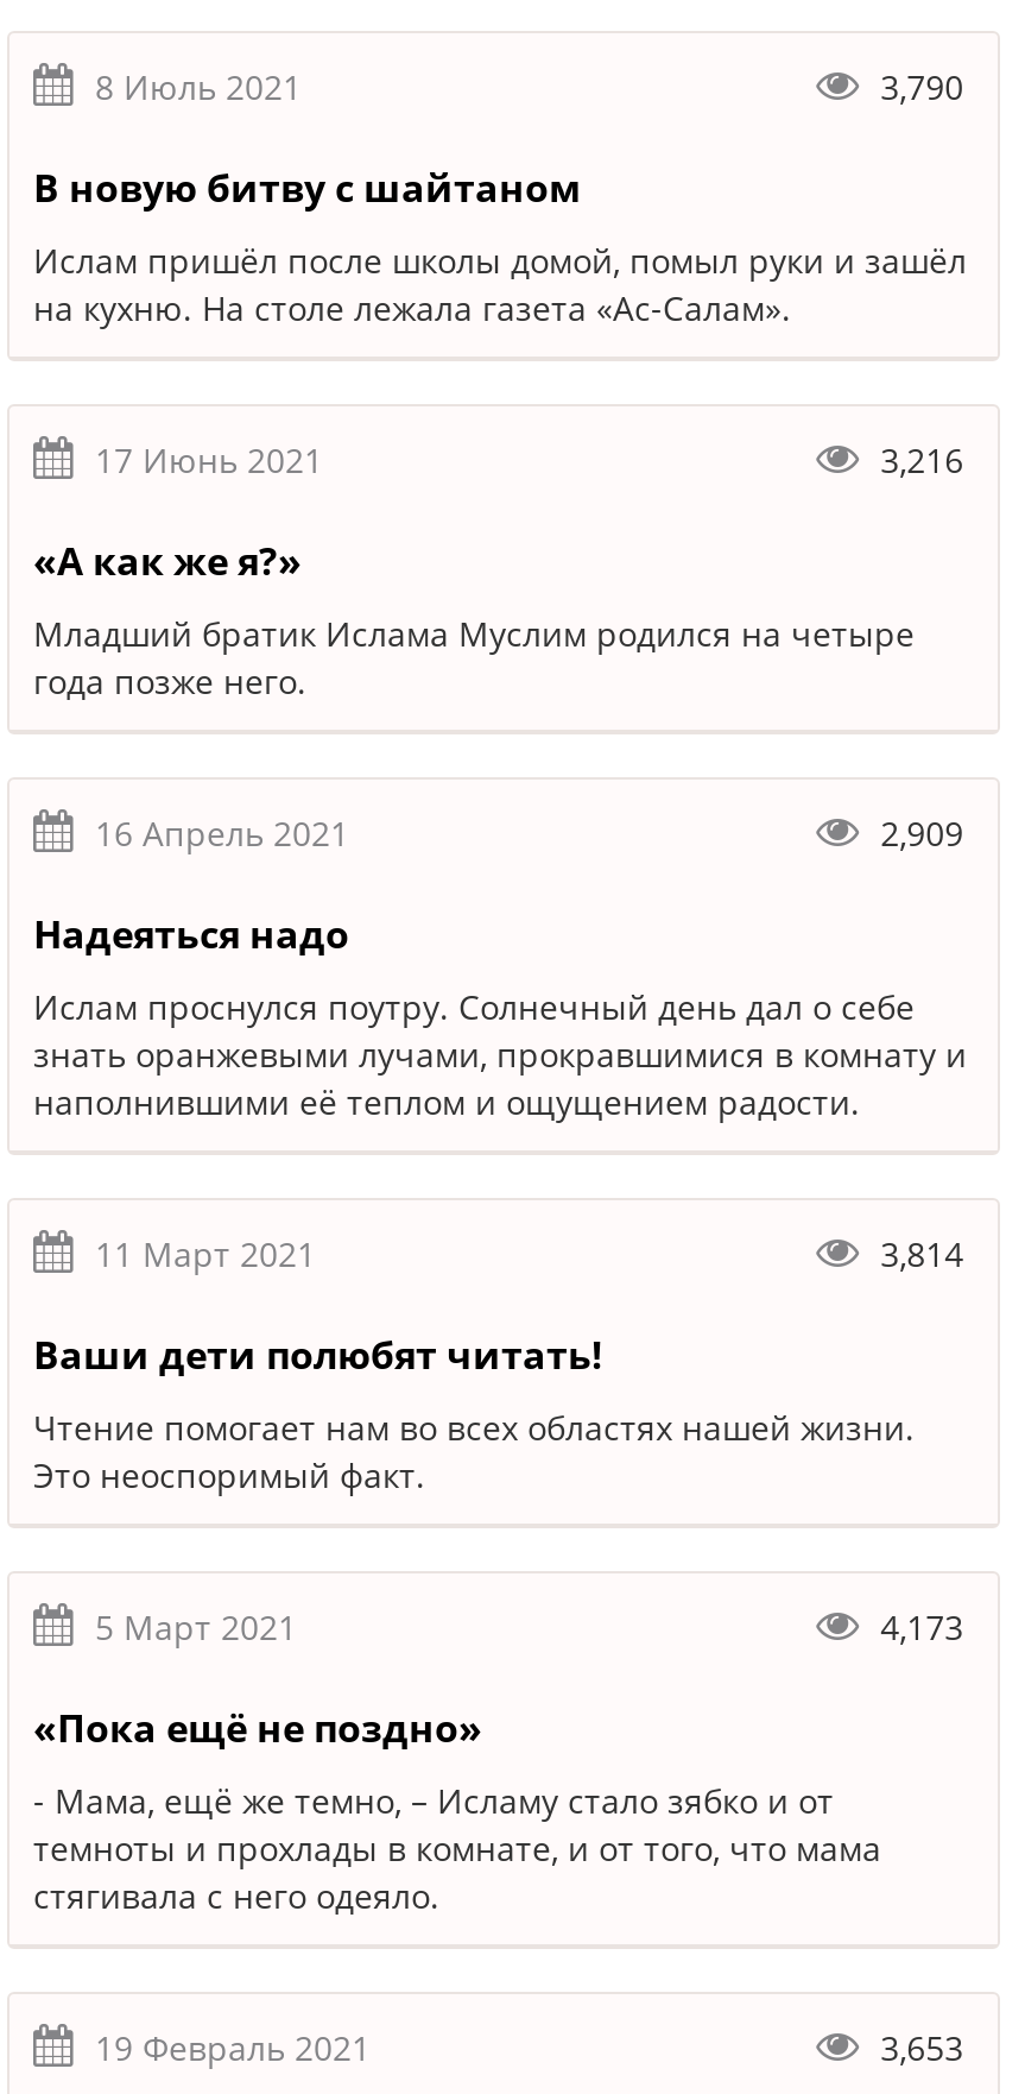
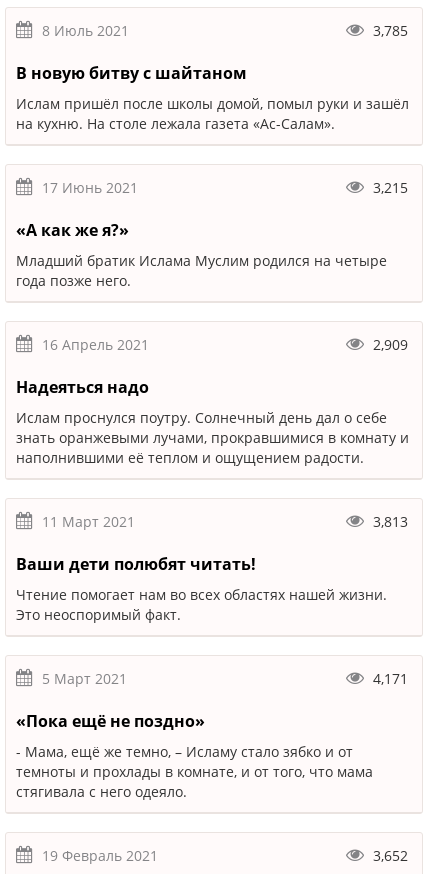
- 3,790
+ 3,785

- 3,216
+ 3,215

- 3,814
+ 3,813

- 4,173
+ 4,171

- 3,653
+ 3,652
